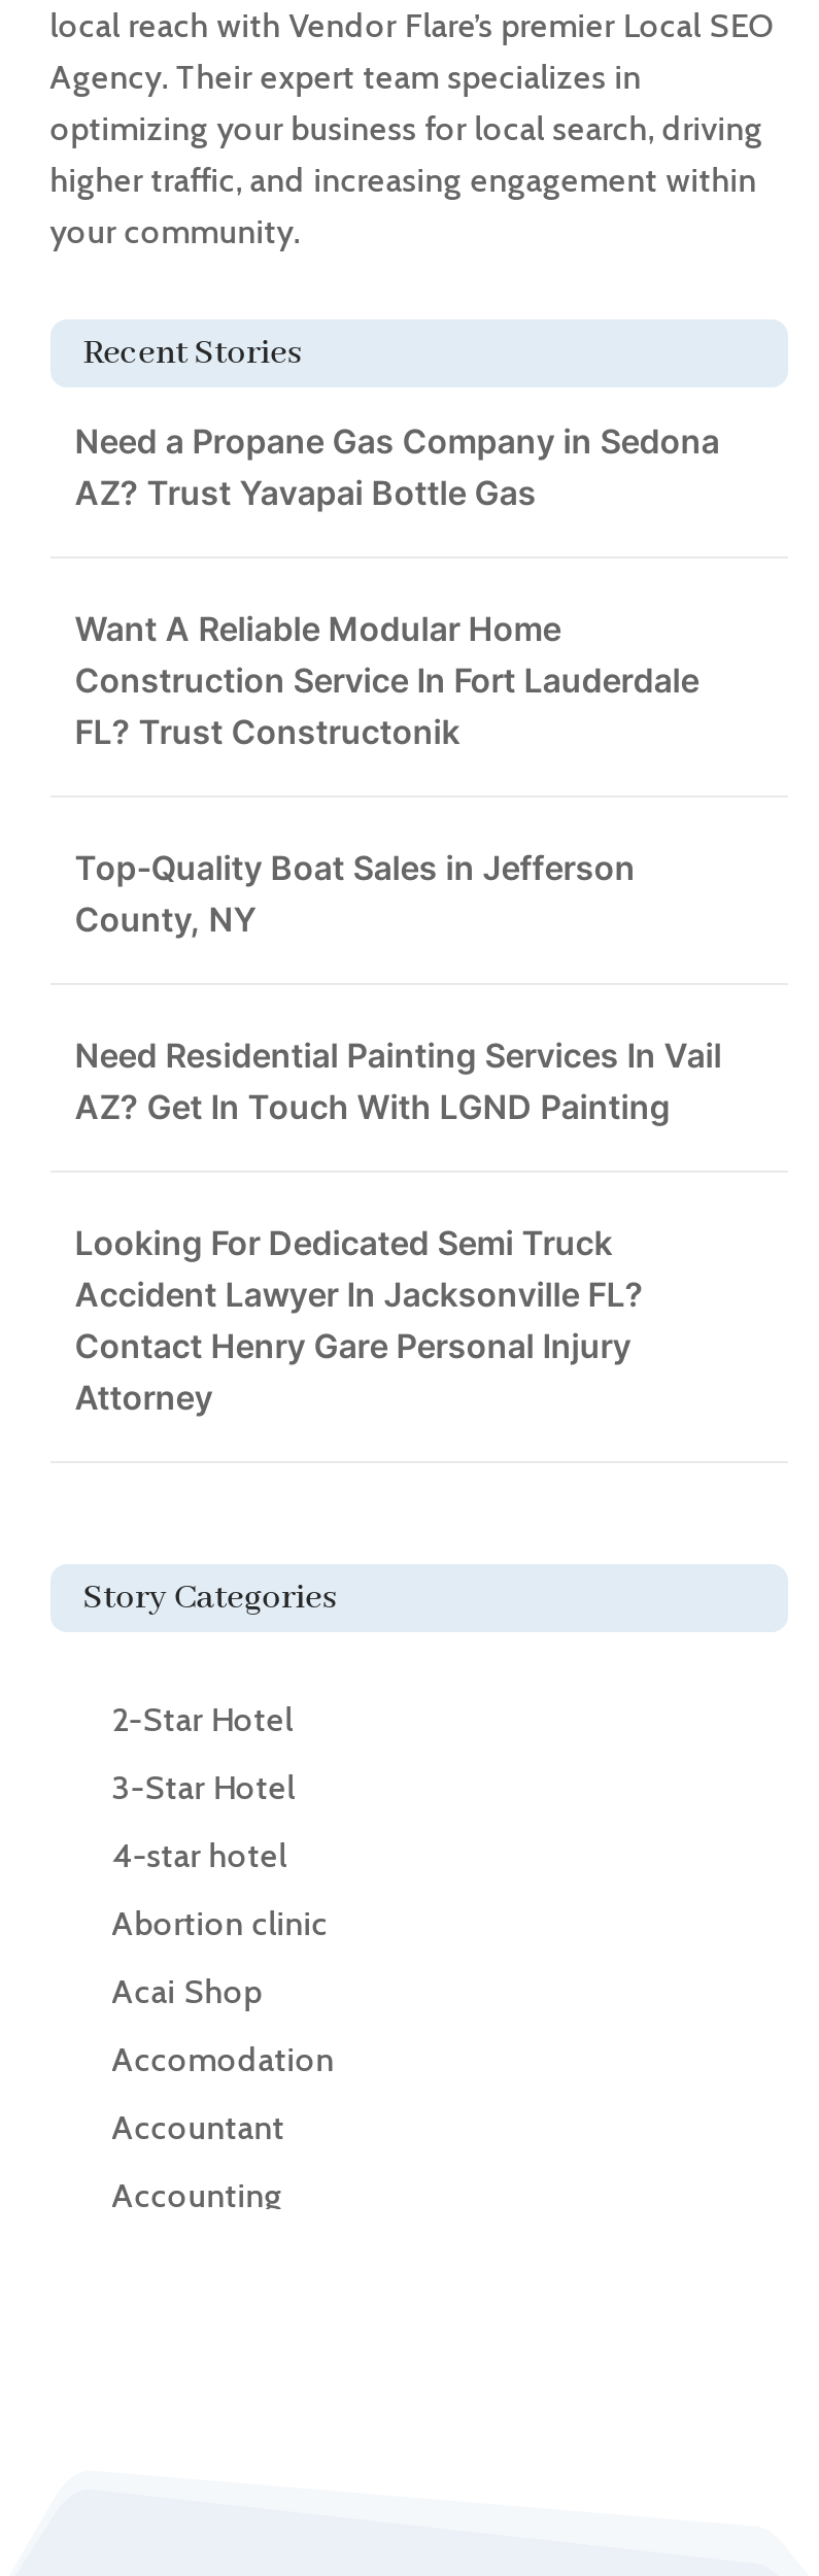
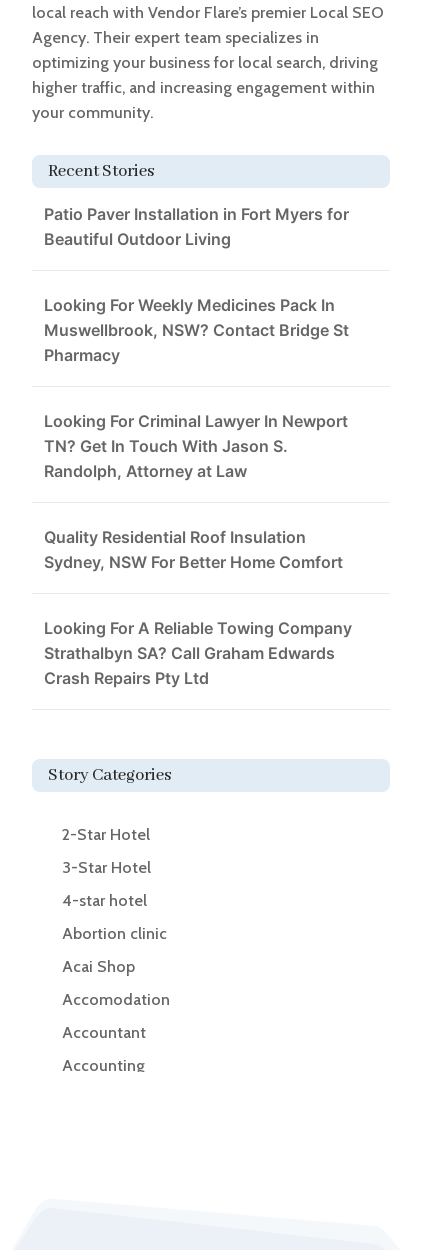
- Need a Propane Gas Company in Sedona
- AZ? Trust Yavapai Bottle Gas
+ Patio Paver Installation in Fort Myers for
+ Beautiful Outdoor Living

- Want A Reliable Modular Home
- Construction Service In Fort Lauderdale
- FL? Trust Constructonik
+ Looking For Weekly Medicines Pack In
+ Muswellbrook, NSW? Contact Bridge St
+ Pharmacy

- Top-Quality Boat Sales in Jefferson
- County, NY
+ Looking For Criminal Lawyer In Newport
+ TN? Get In Touch With Jason S.
+ Randolph, Attorney at Law

- Need Residential Painting Services In Vail
- AZ? Get In Touch With LGND Painting
+ Quality Residential Roof Insulation
+ Sydney, NSW For Better Home Comfort

- Looking For Dedicated Semi Truck
- Accident Lawyer In Jacksonville FL?
- Contact Henry Gare Personal Injury
- Attorney
+ Looking For A Reliable Towing Company
+ Strathalbyn SA? Call Graham Edwards
+ Crash Repairs Pty Ltd
